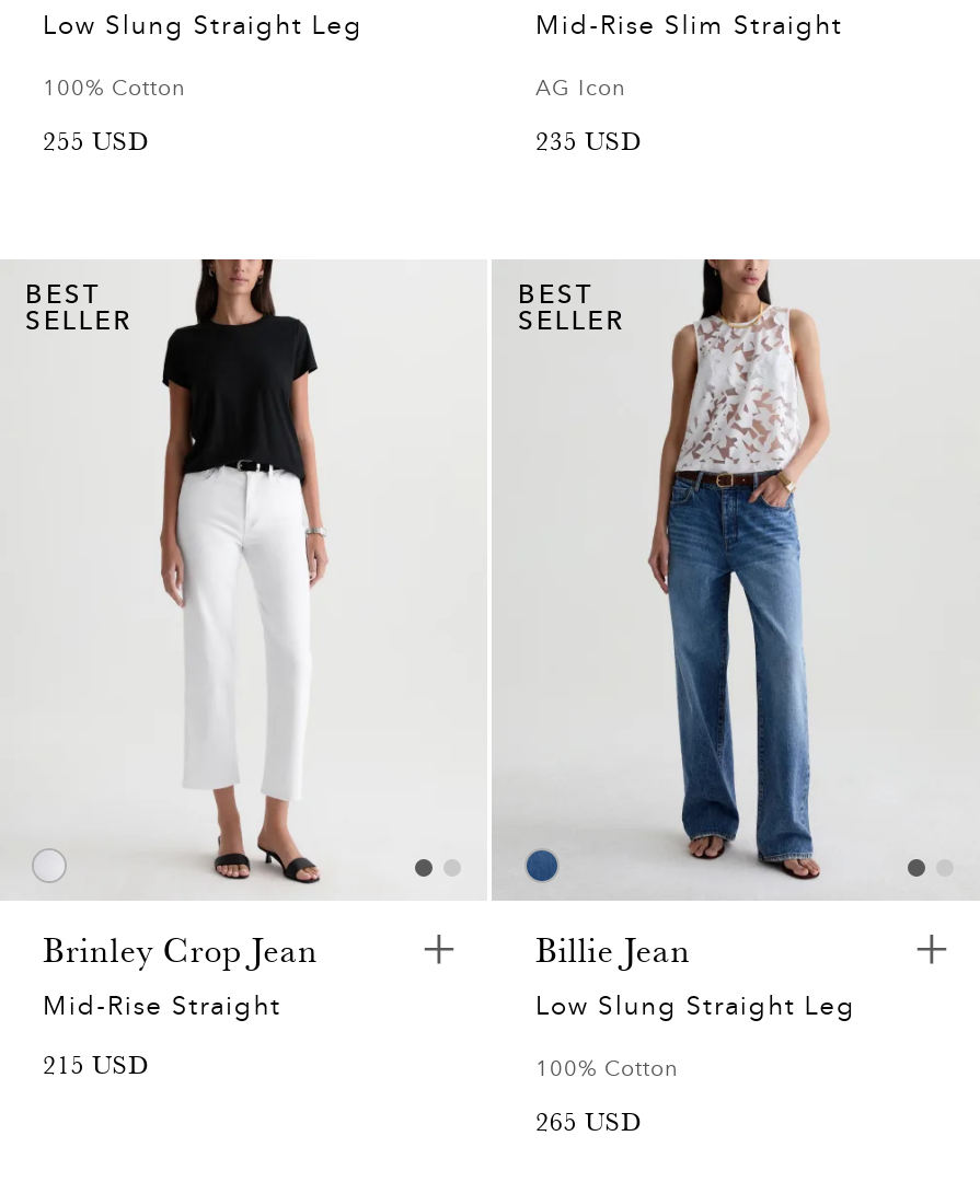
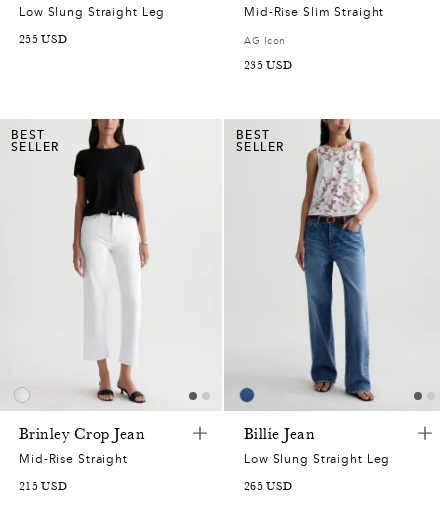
- 100% Cotton

- 100% Cotton
